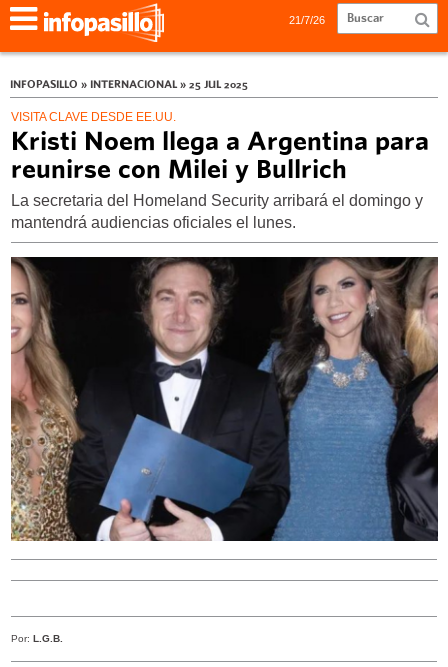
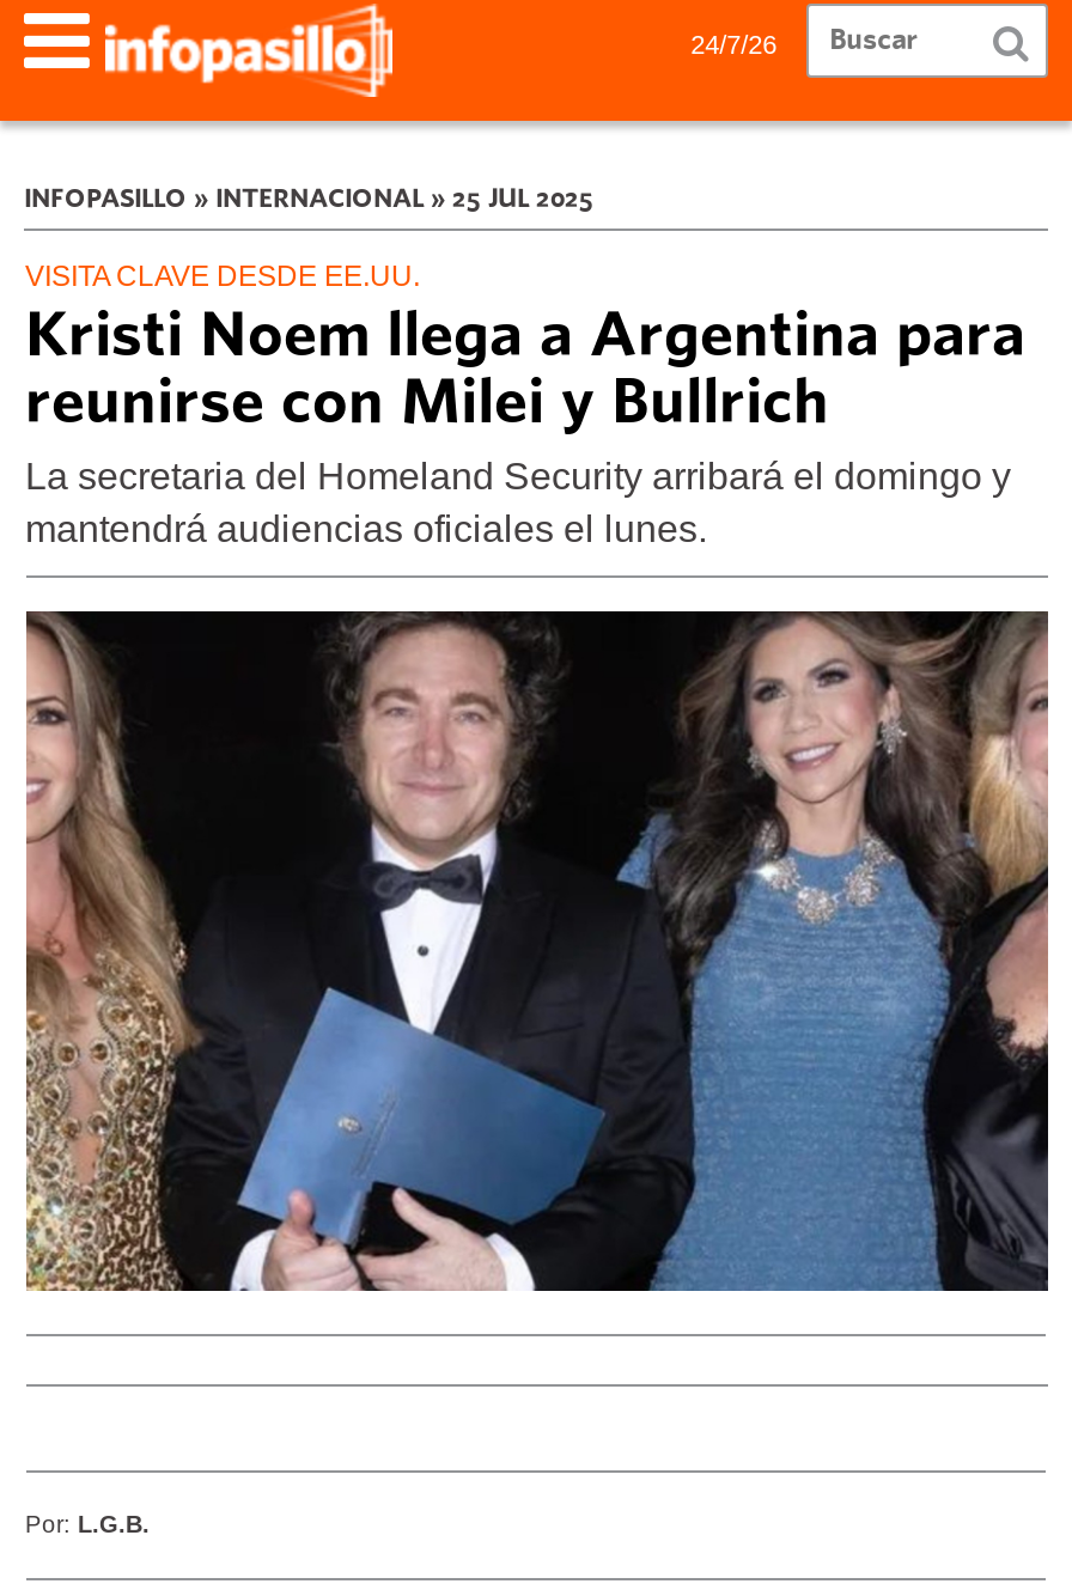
- 21/7/26
+ 24/7/26
